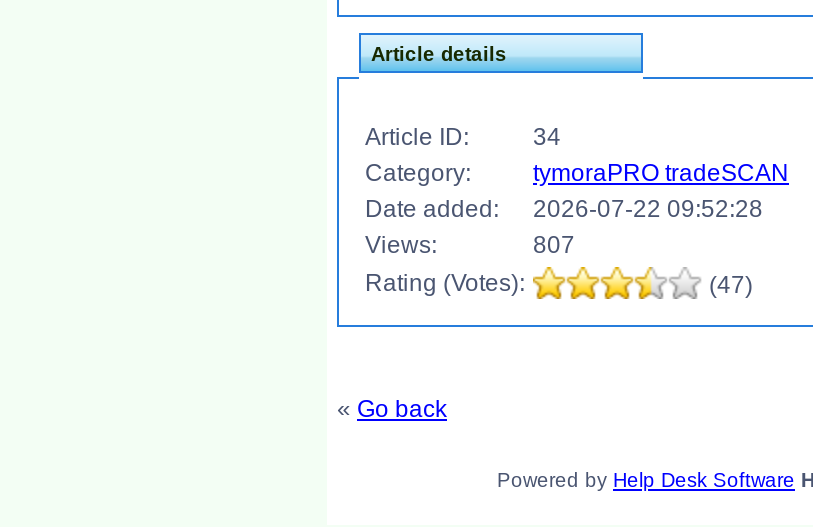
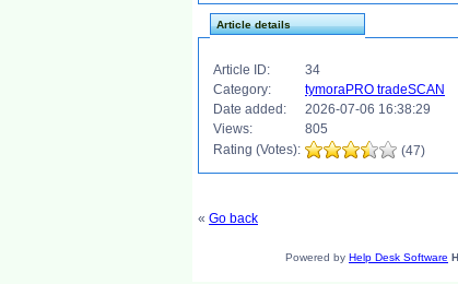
- Date added: 2026-07-22 09:52:28
+ Date added: 2026-07-06 16:38:29

- 807
+ 805
